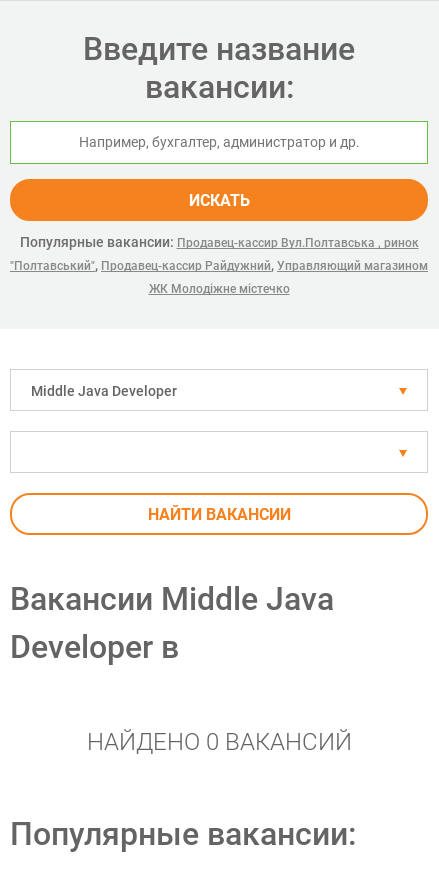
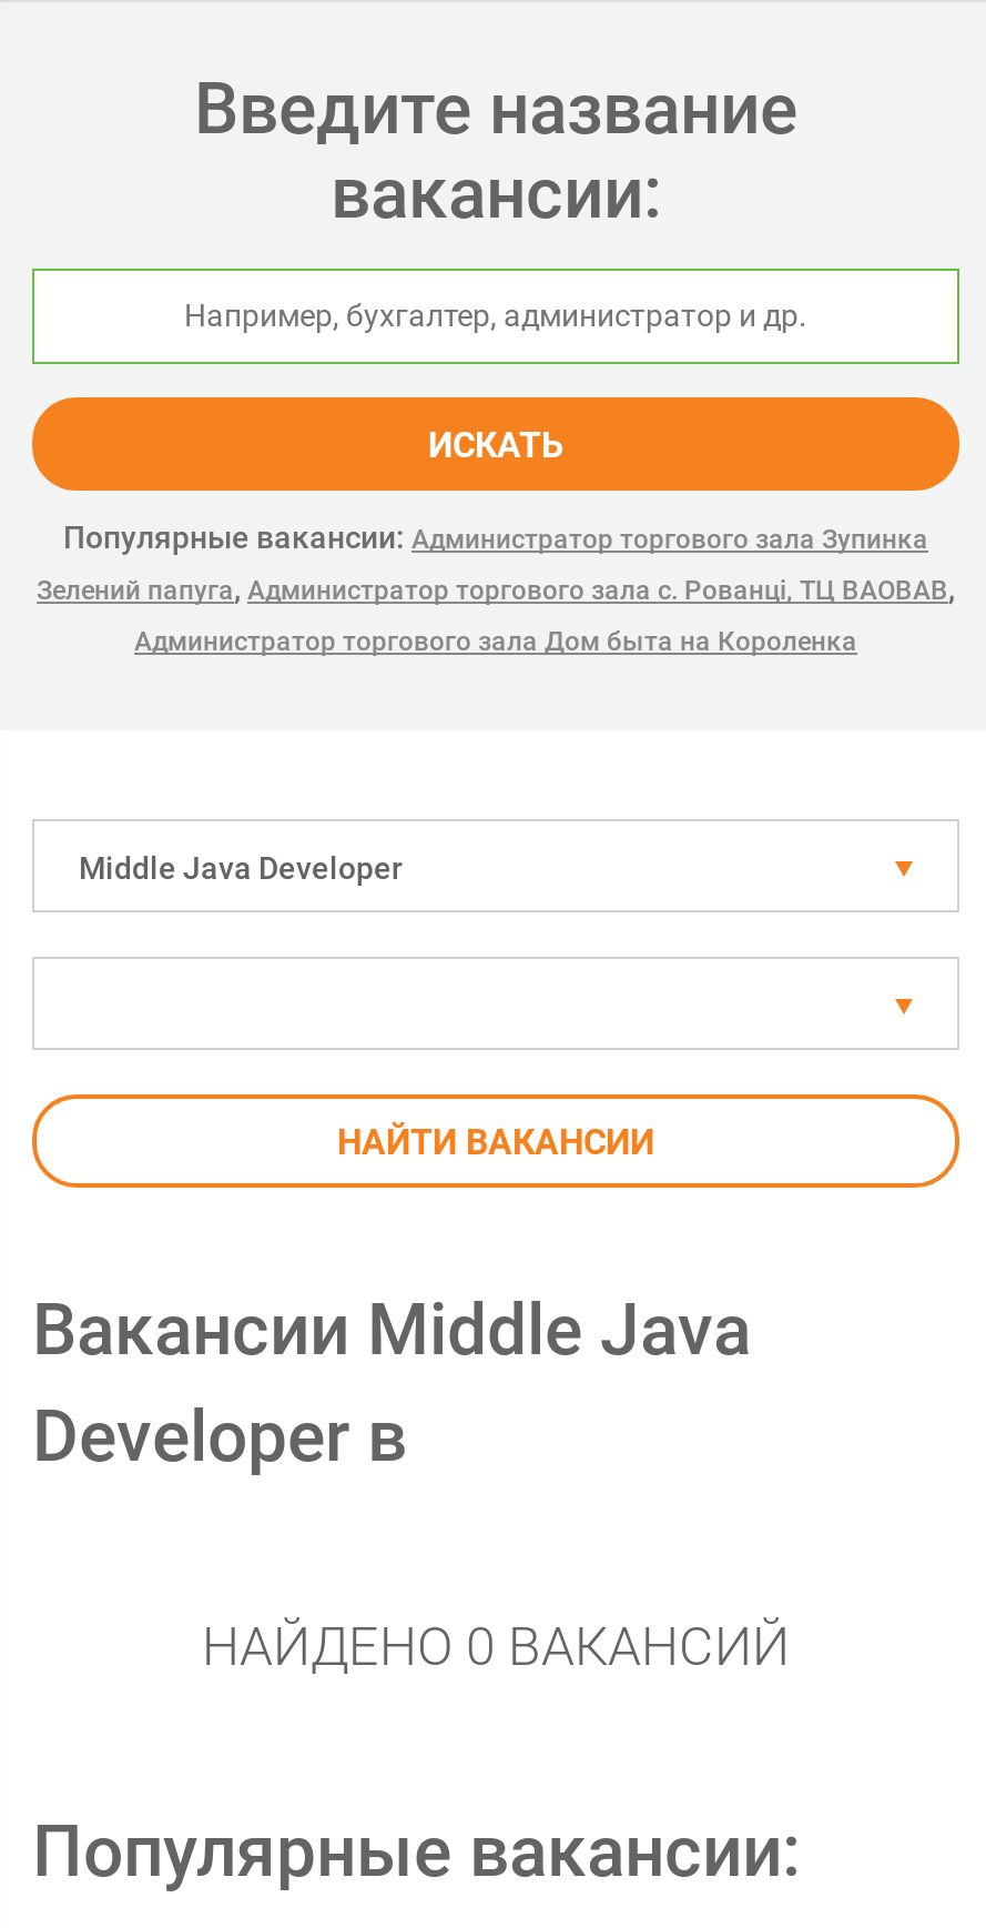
- Популярные вакансии: Продавец-кассир Вул.Полтавська , ринок
- "Полтавський", Продавец-кассир Райдужний, Управляющий магазином
+ Популярные вакансии: Администратор торгового зала Зупинка
+ Зелений папуга, Администратор торгового зала с. Рованці, ТЦ ВАОВАВ,

- ЖК Молодіжне містечко
+ Администратор торгового зала Дом быта на Короленка
